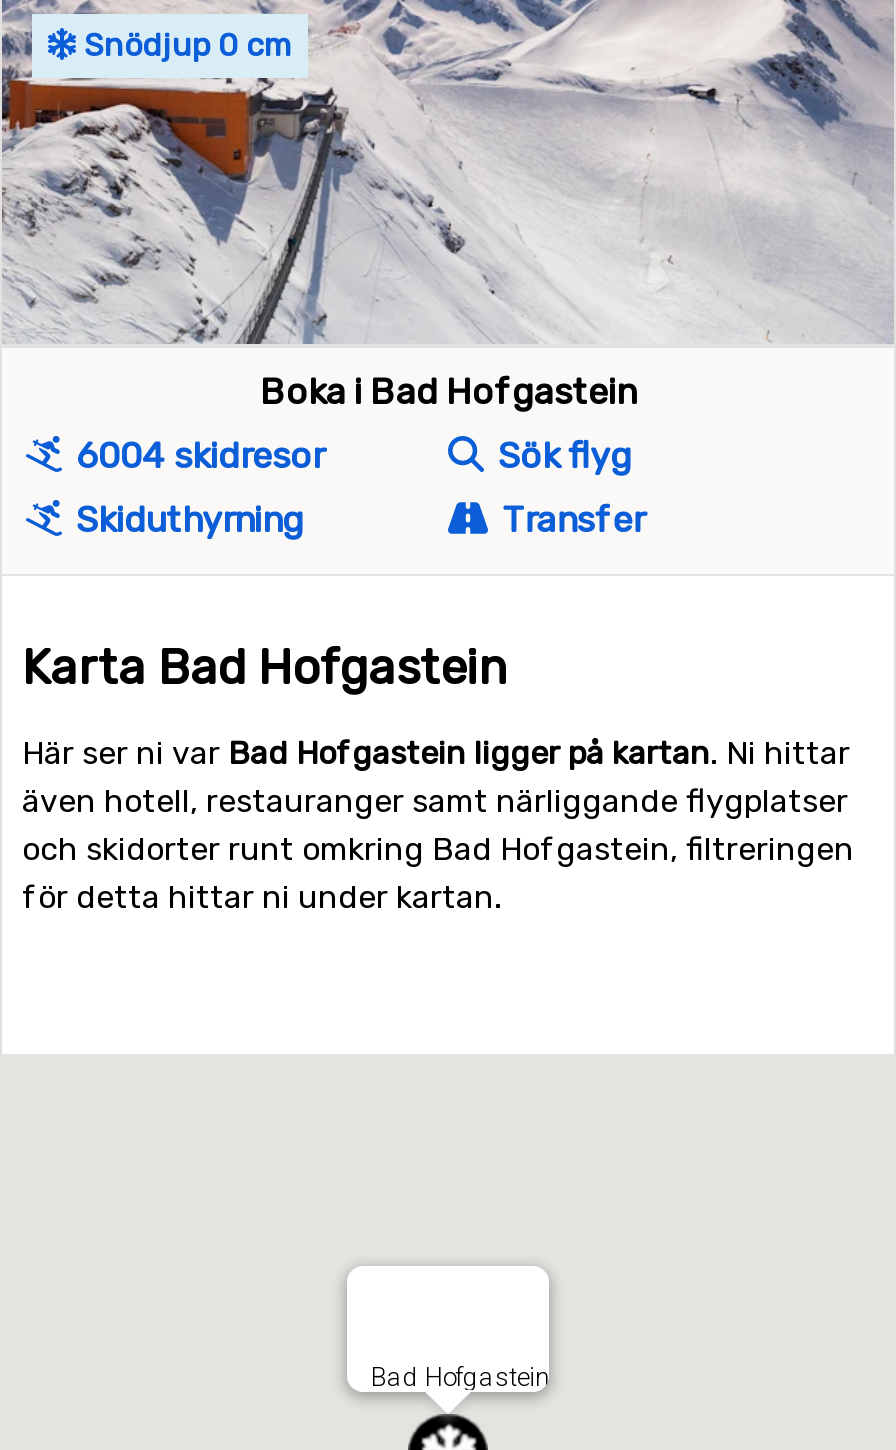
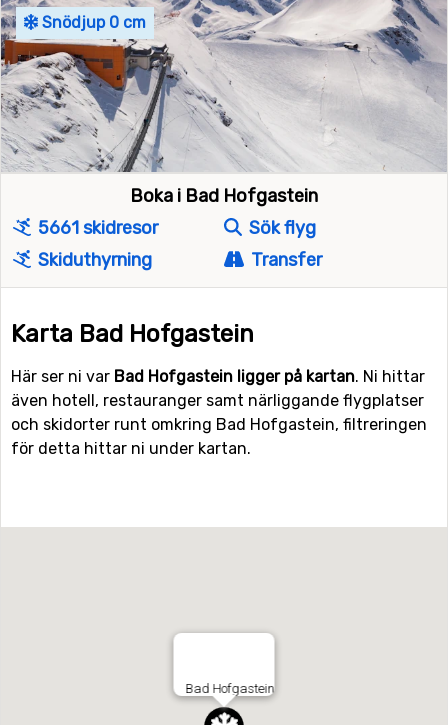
- 6004 skidresor
+ 5661 skidresor
